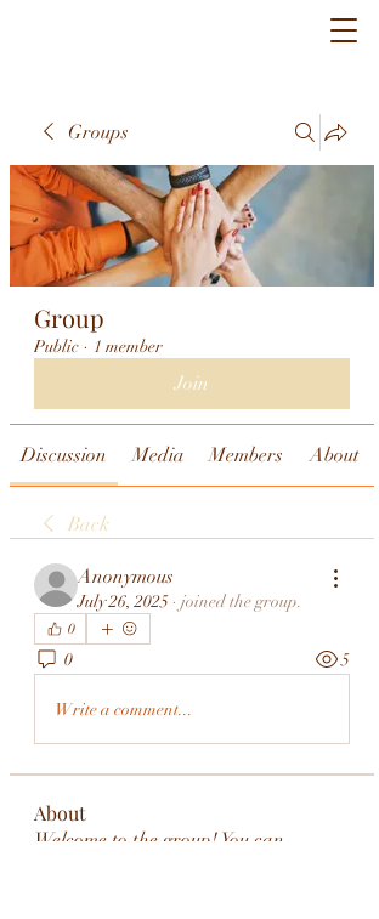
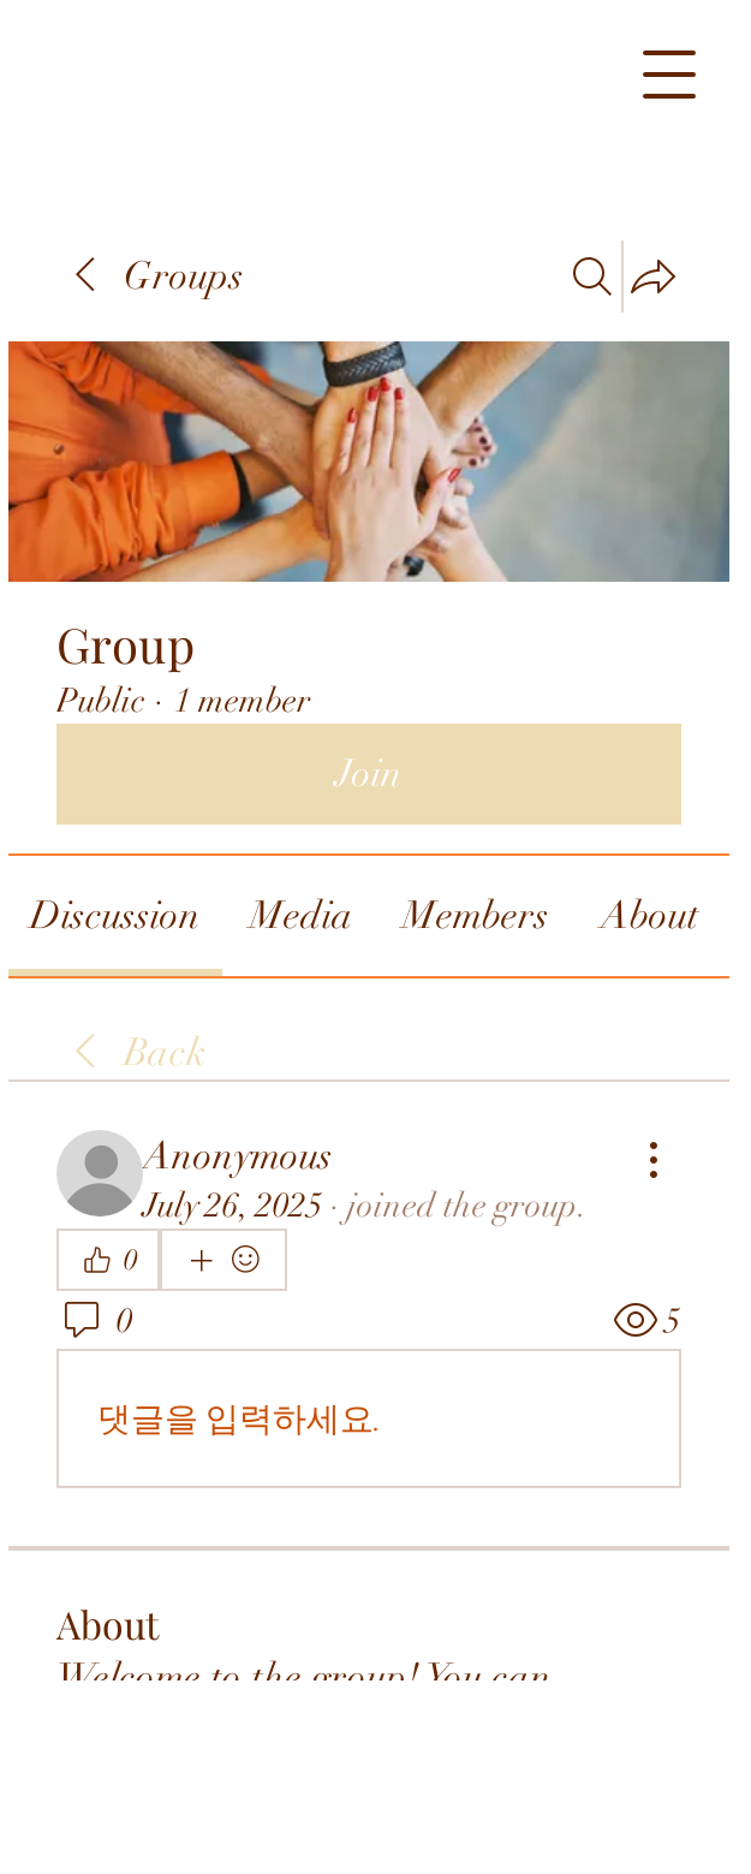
- Write a comment...
+ 댓글을 입력하세요.
